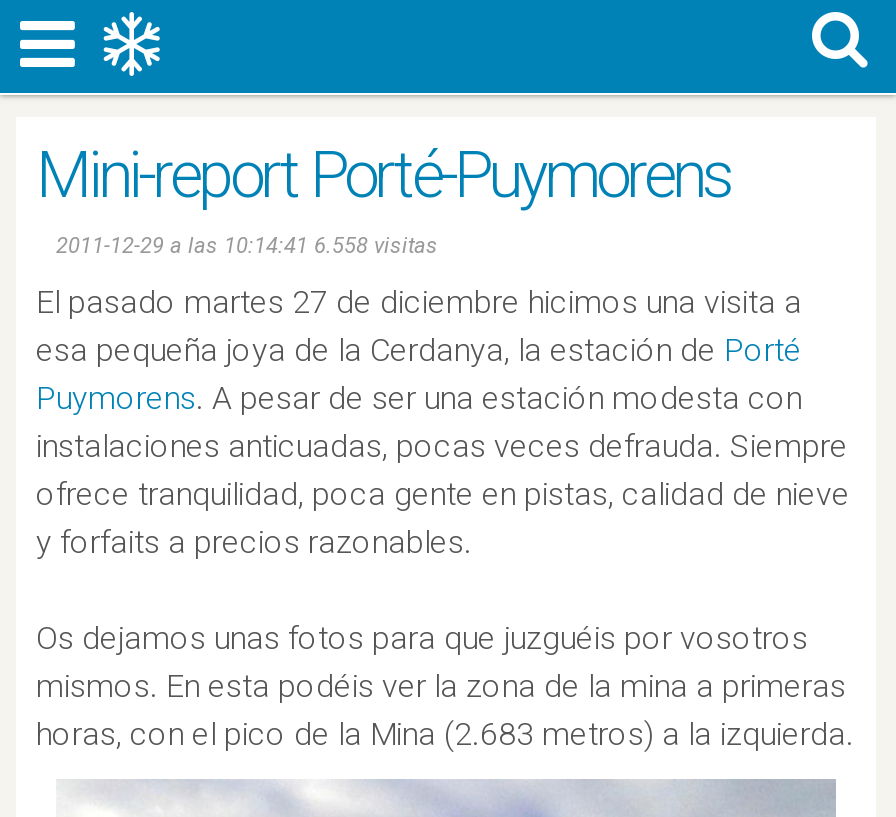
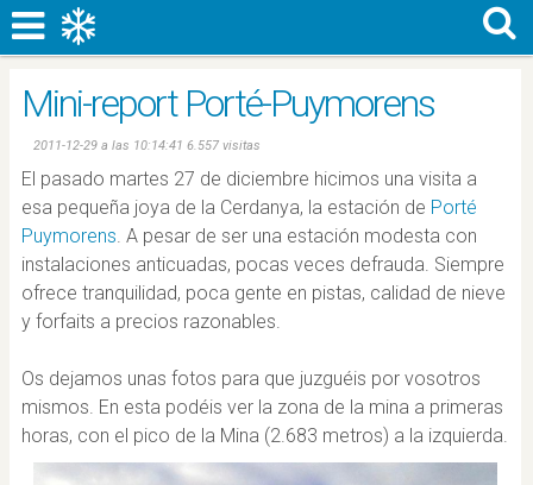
- 2011-12-29 a las 10:14:41 6.558 visitas
+ 2011-12-29 a las 10:14:41 6.557 visitas
